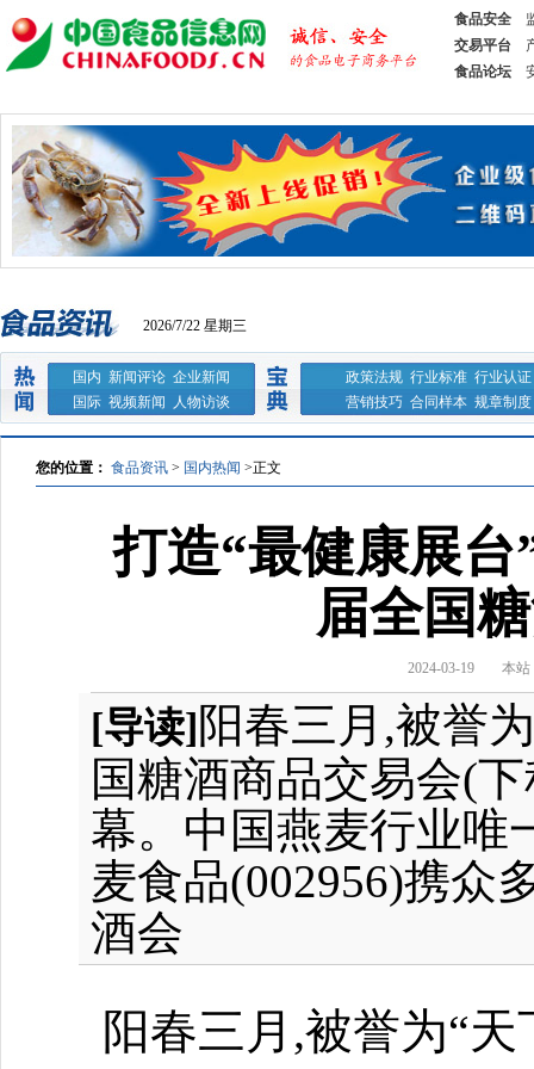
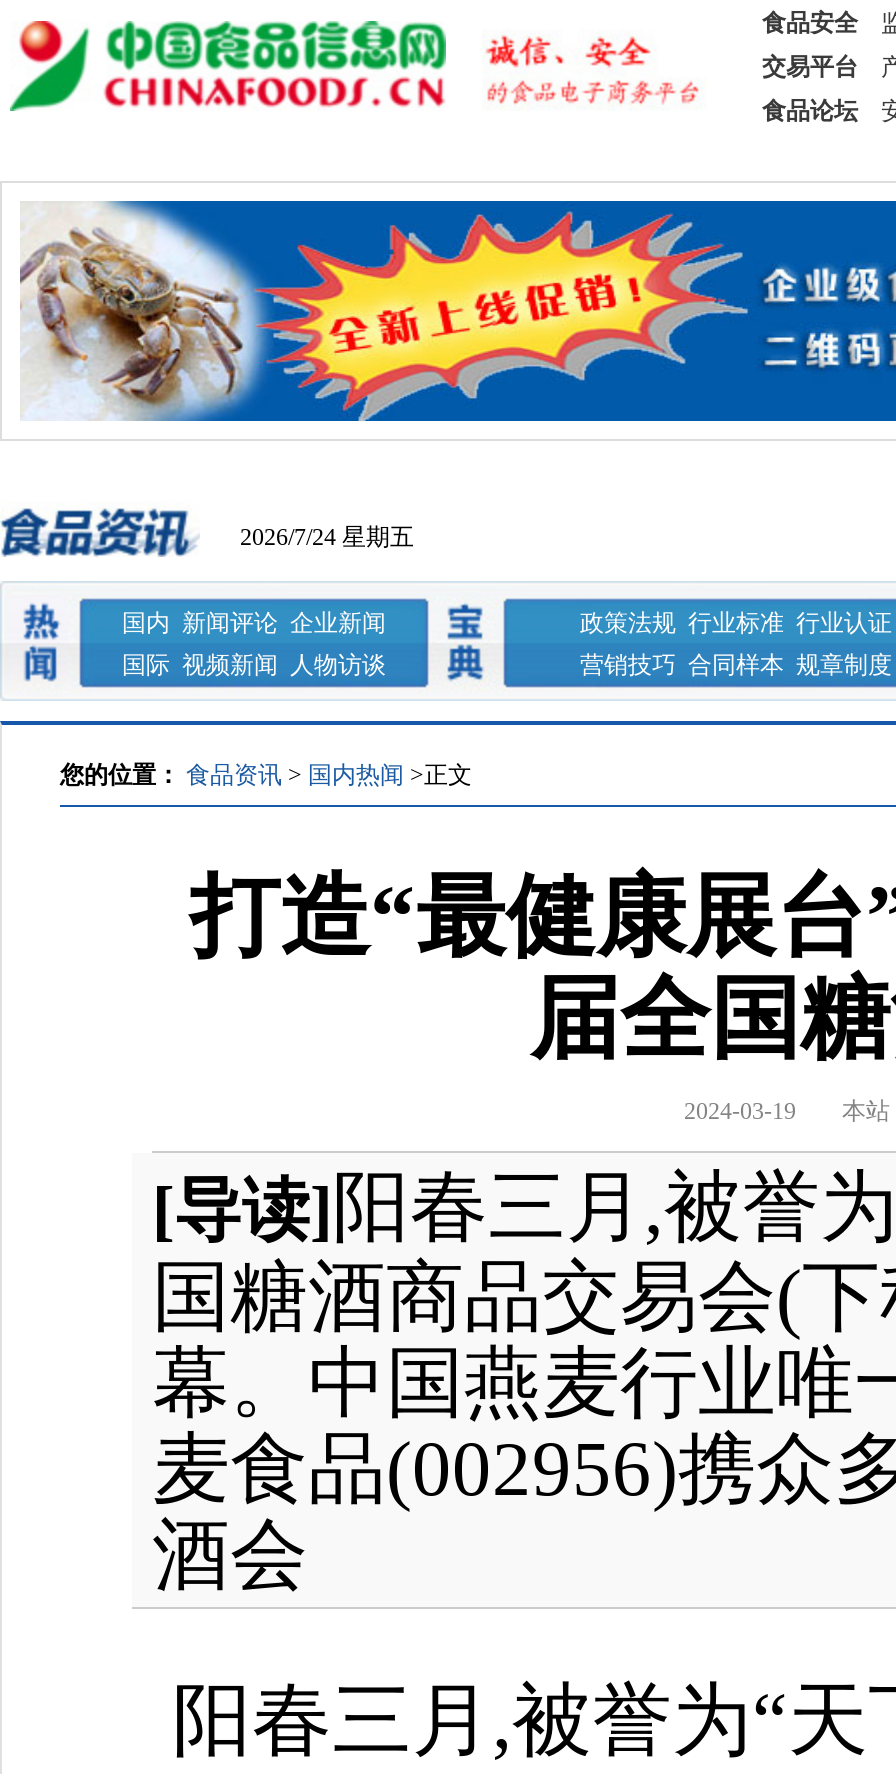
- 2026/7/22 星期三
+ 2026/7/24 星期五
